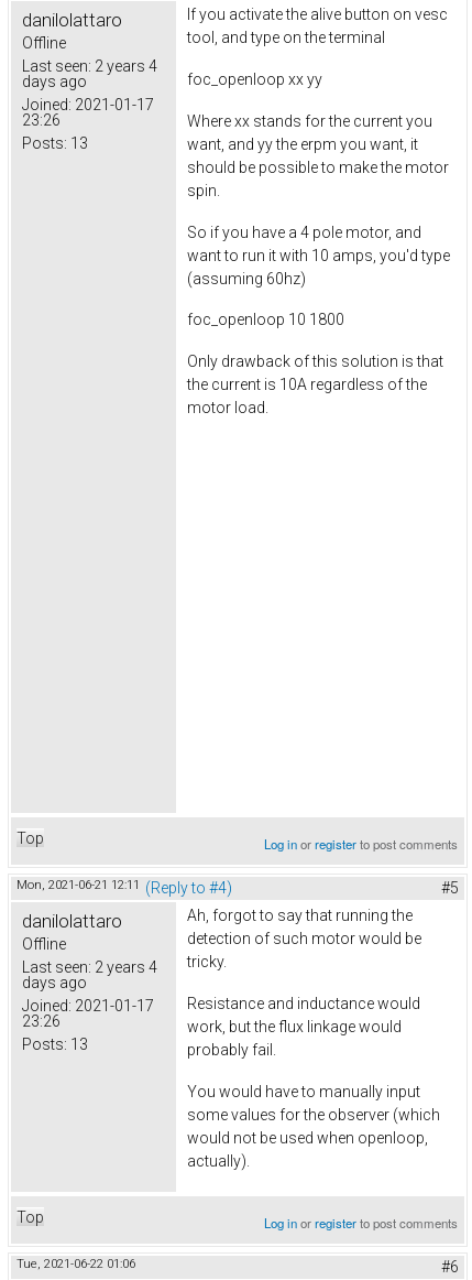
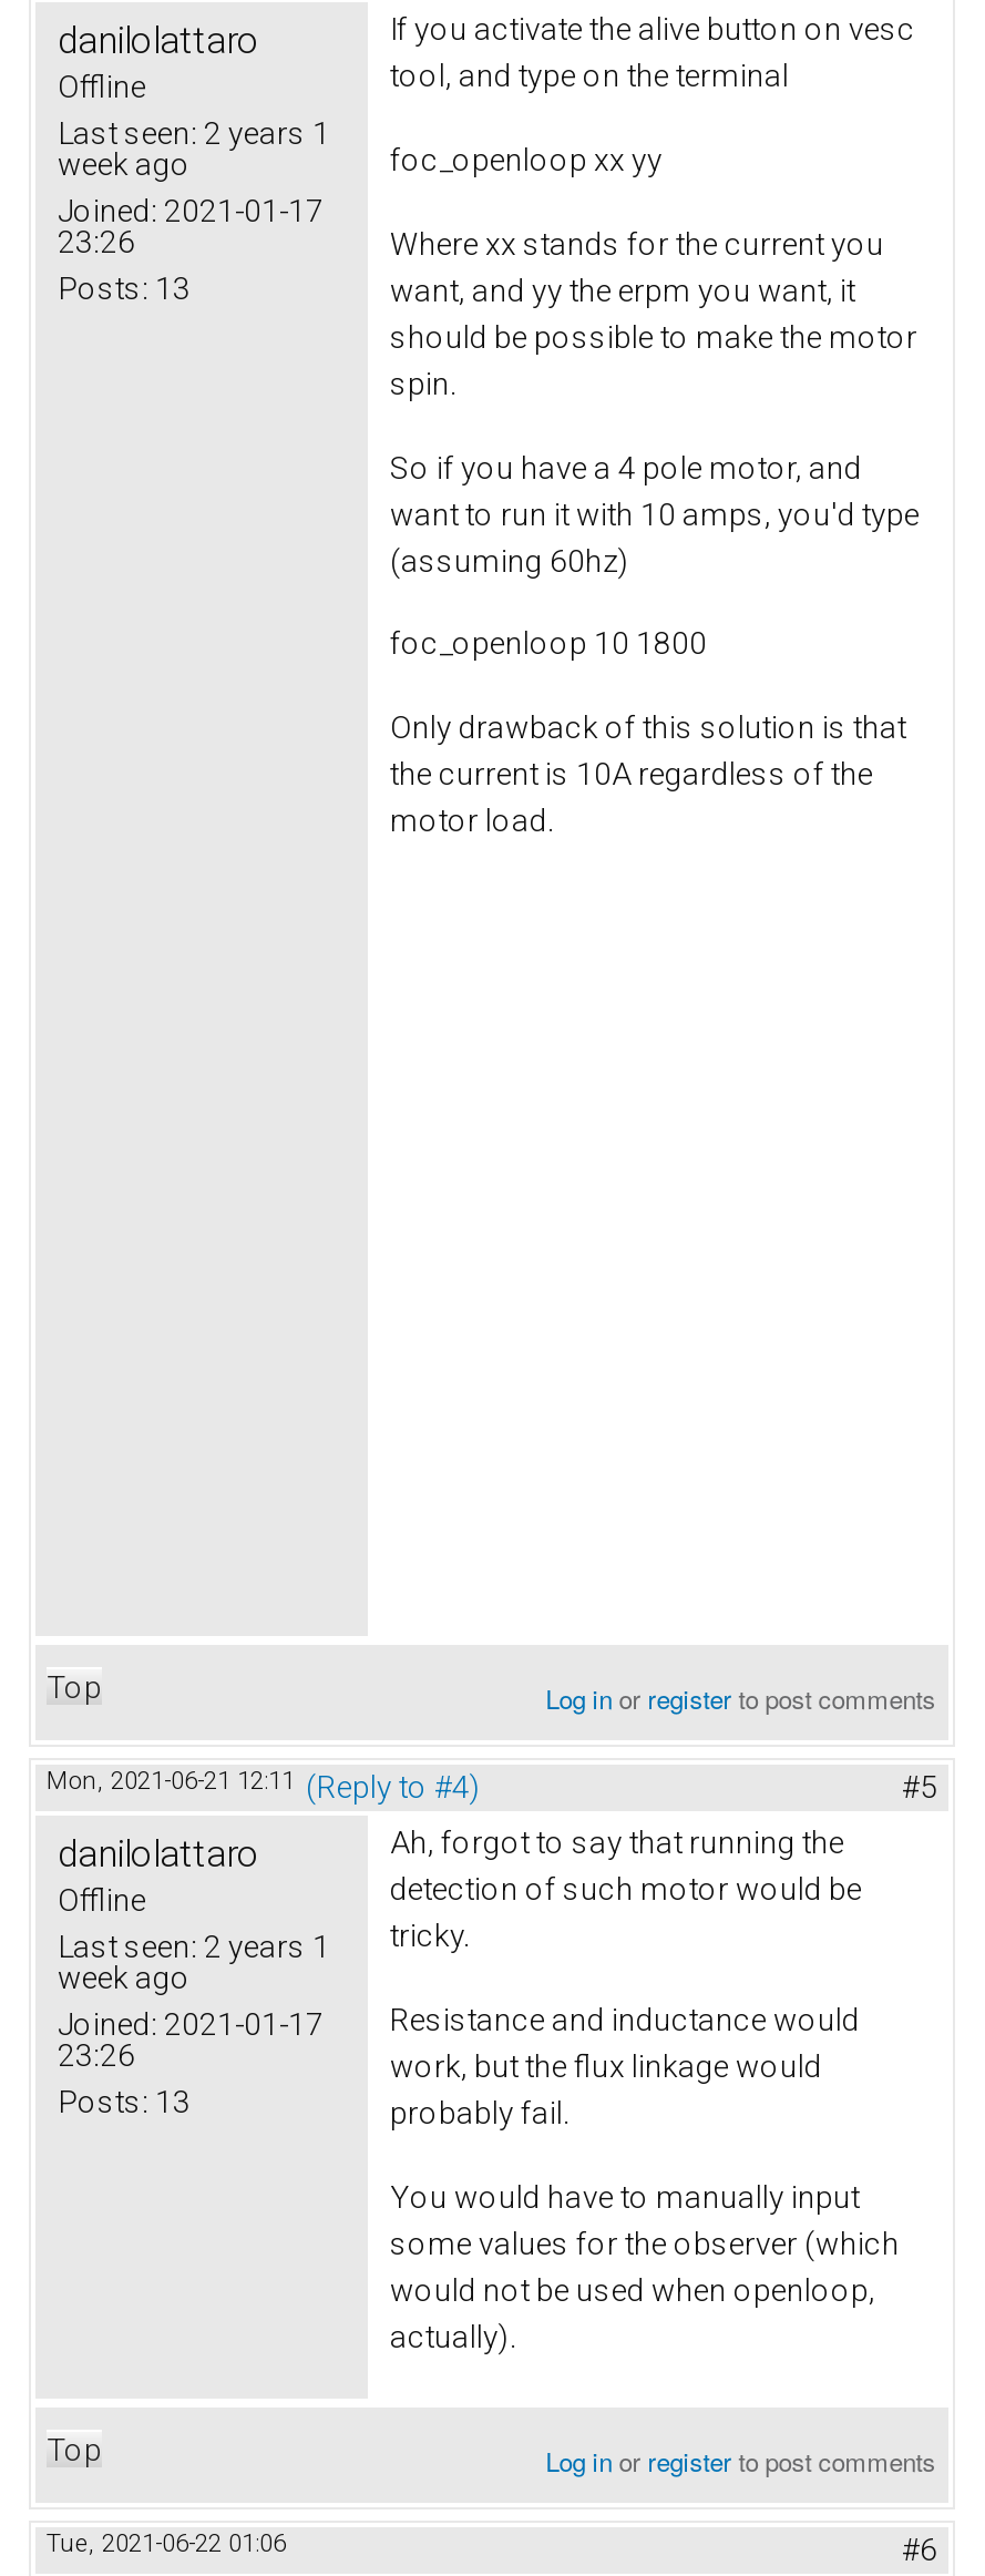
- Last seen: 2 years 4
+ Last seen: 2 years 1

- days ago
+ week ago

- Last seen: 2 years 4
+ Last seen: 2 years 1

- days ago
+ week ago
